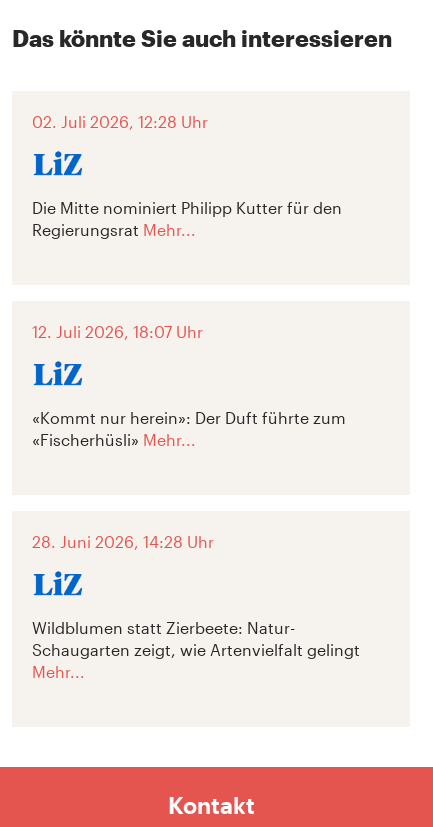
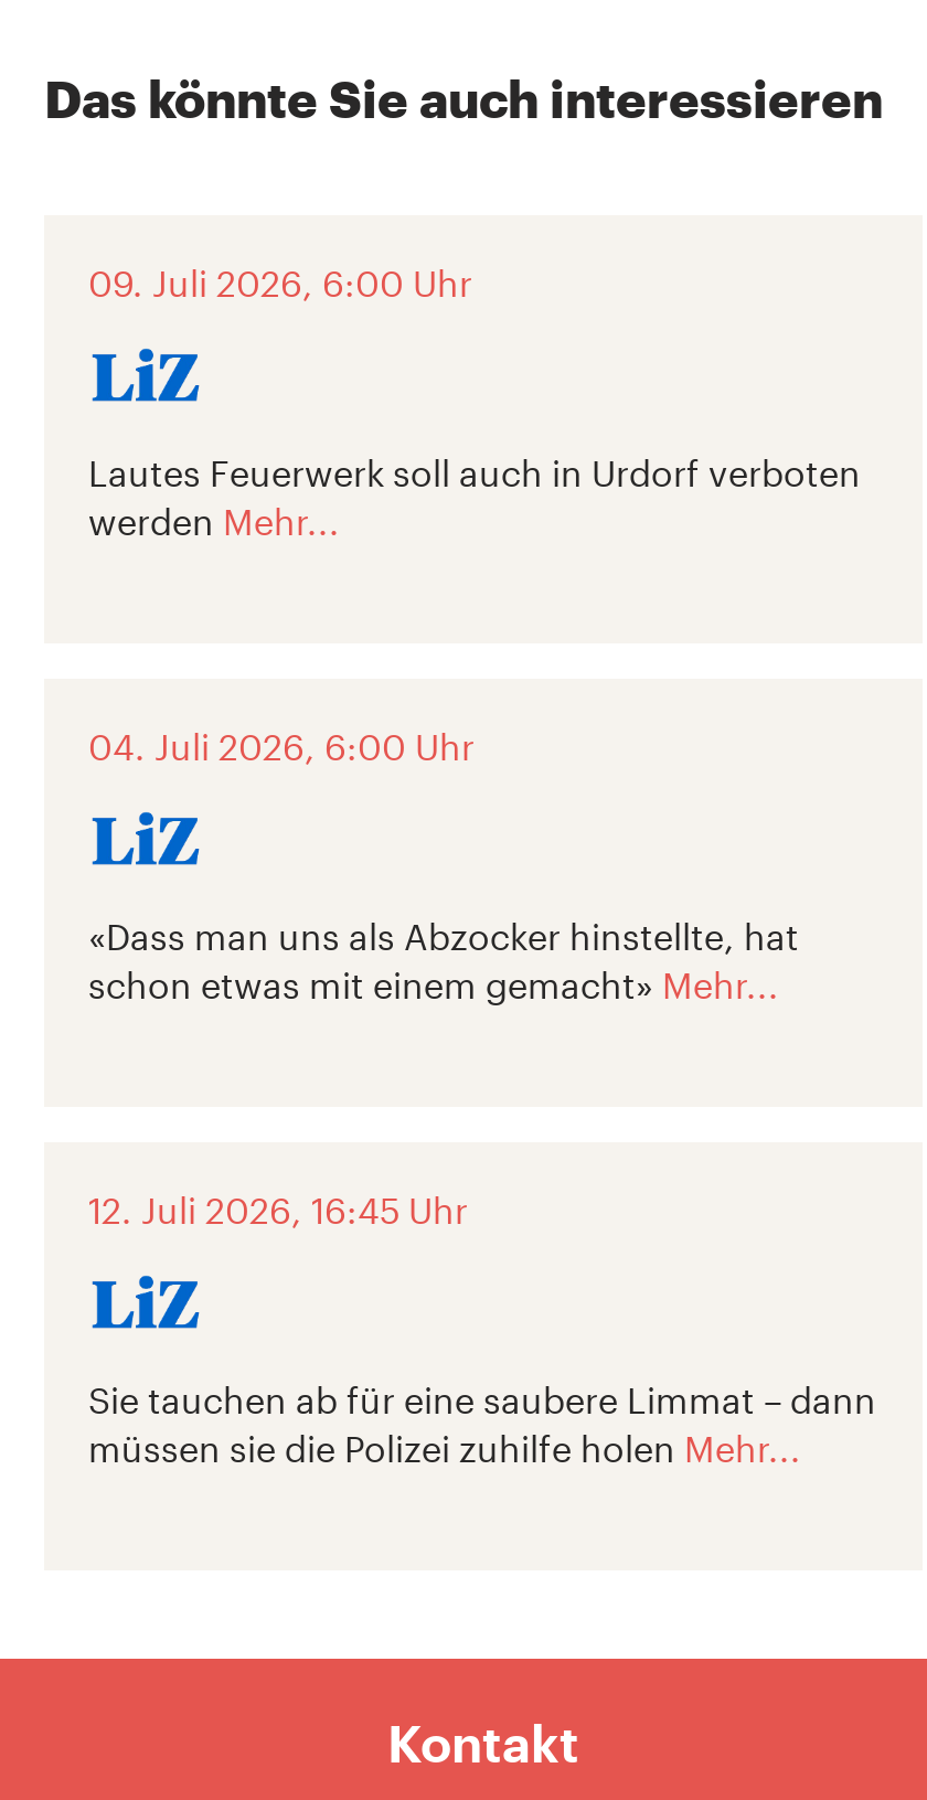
- 02. Juli 2026, 12:28 Uhr
+ 09. Juli 2026, 6:00 Uhr

- Die Mitte nominiert Philipp Kutter für den
- Regierungsrat Mehr...
+ Lautes Feuerwerk soll auch in Urdorf verboten
+ werden Mehr...

- 12. Juli 2026, 18:07 Uhr
+ 04. Juli 2026, 6:00 Uhr

- «Kommt nur herein»: Der Duft führte zum
- «Fischerhüsli» Mehr...
+ «Dass man uns als Abzocker hinstellte, hat
+ schon etwas mit einem gemacht» Mehr...

- 28. Juni 2026, 14:28 Uhr
+ 12. Juli 2026, 16:45 Uhr

- Wildblumen statt Zierbeete: Natur-
- Schaugarten zeigt, wie Artenvielfalt gelingt
- Mehr...
+ Sie tauchen ab für eine saubere Limmat – dann
+ müssen sie die Polizei zuhilfe holen Mehr...
